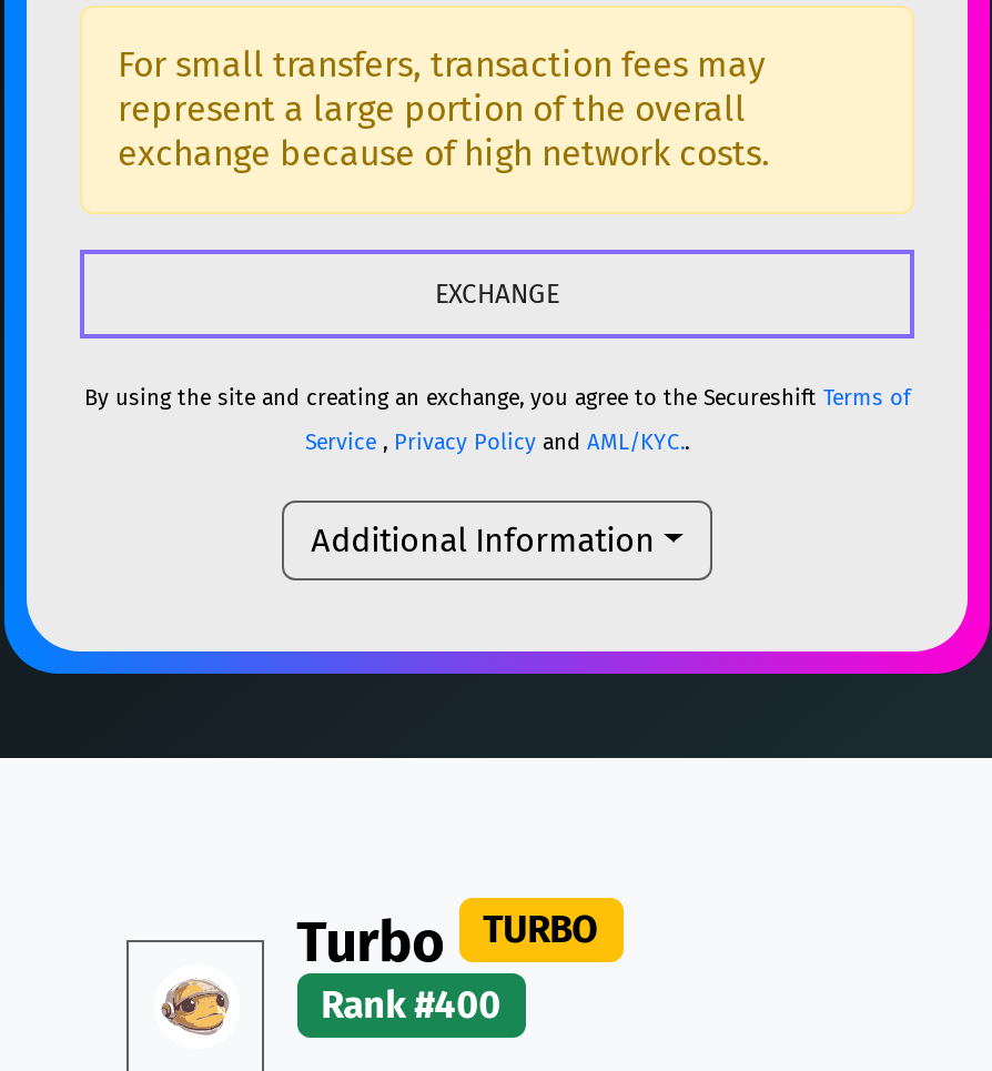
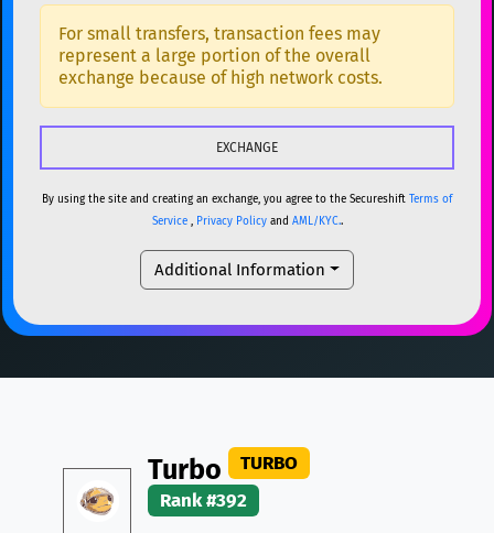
- Rank #400
+ Rank #392
